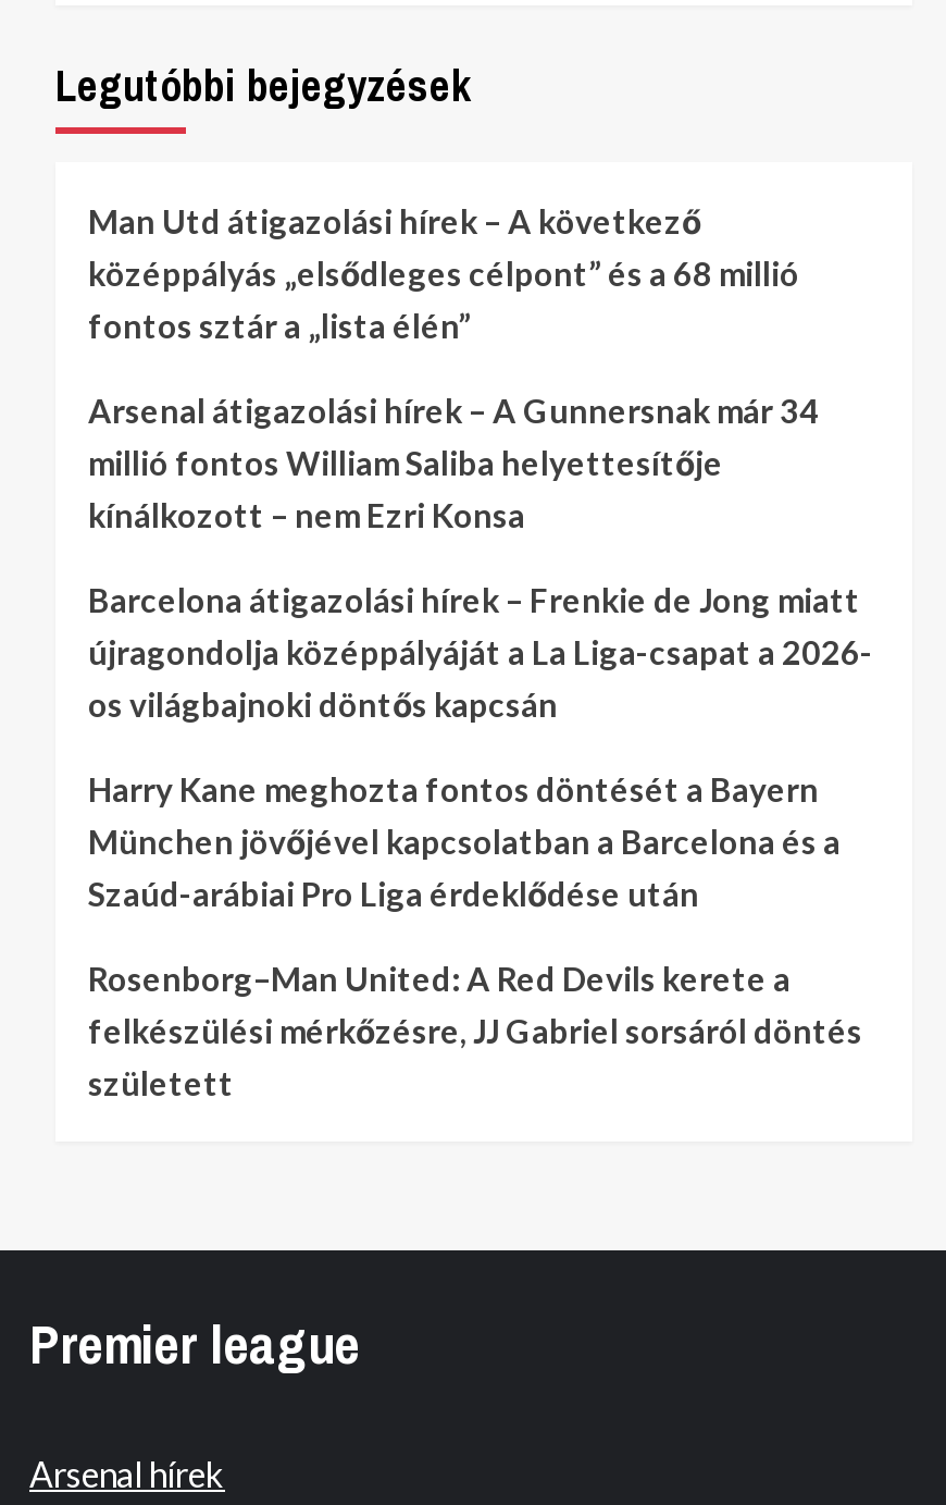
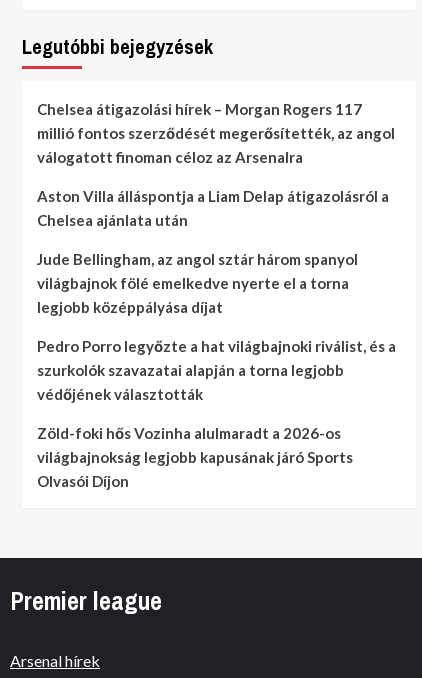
- Man Utd átigazolási hírek – A következő
- középpályás „elsődleges célpont” és a 68 millió
- fontos sztár a „lista élén”
+ Chelsea átigazolási hírek – Morgan Rogers 117
+ millió fontos szerződését megerősítették, az angol
+ válogatott finoman céloz az Arsenalra

- Arsenal átigazolási hírek – A Gunnersnak már 34
- millió fontos William Saliba helyettesítője
- kínálkozott – nem Ezri Konsa
+ Aston Villa álláspontja a Liam Delap átigazolásról a
+ Chelsea ajánlata után

- Barcelona átigazolási hírek – Frenkie de Jong miatt
- újragondolja középpályáját a La Liga-csapat a 2026-
- os világbajnoki döntős kapcsán
+ Jude Bellingham, az angol sztár három spanyol
+ világbajnok fölé emelkedve nyerte el a torna
+ legjobb középpályása díjat

- Harry Kane meghozta fontos döntését a Bayern
- München jövőjével kapcsolatban a Barcelona és a
- Szaúd-arábiai Pro Liga érdeklődése után
+ Pedro Porro legyőzte a hat világbajnoki riválist, és a
+ szurkolók szavazatai alapján a torna legjobb
+ védőjének választották

- Rosenborg–Man United: A Red Devils kerete a
- felkészülési mérkőzésre, JJ Gabriel sorsáról döntés
- született
+ Zöld-foki hős Vozinha alulmaradt a 2026-os
+ világbajnokság legjobb kapusának járó Sports
+ Olvasói Díjon
